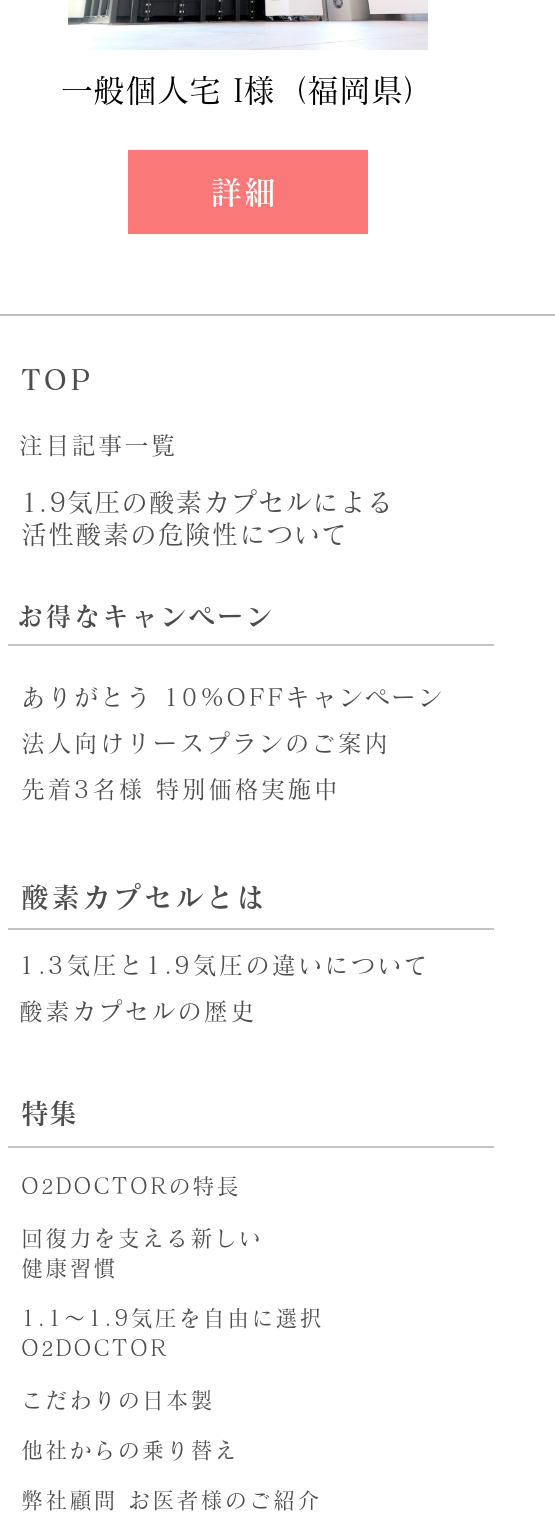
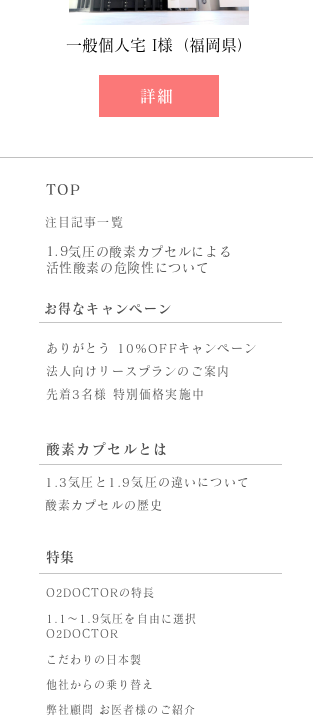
- 回復力を支える新しい
- 健康習慣
